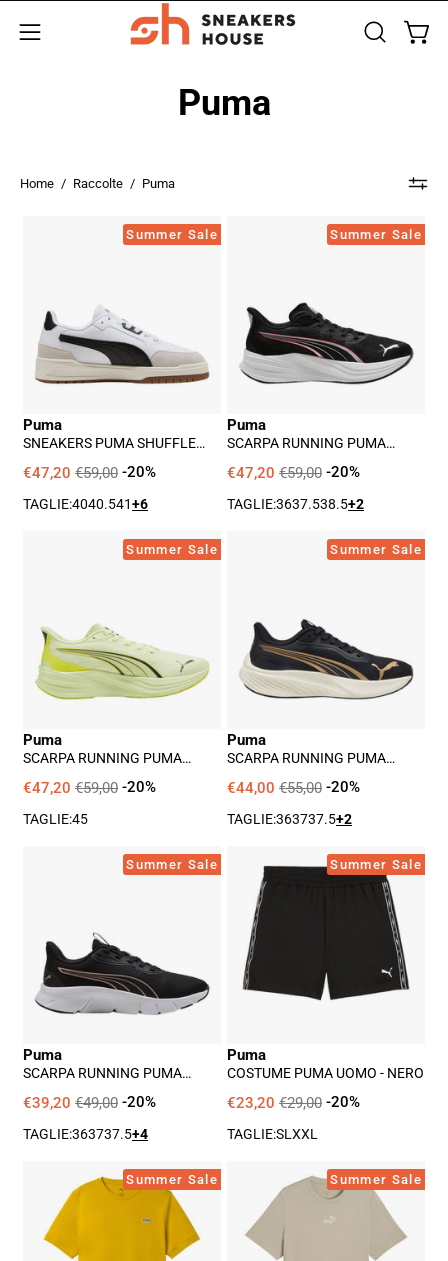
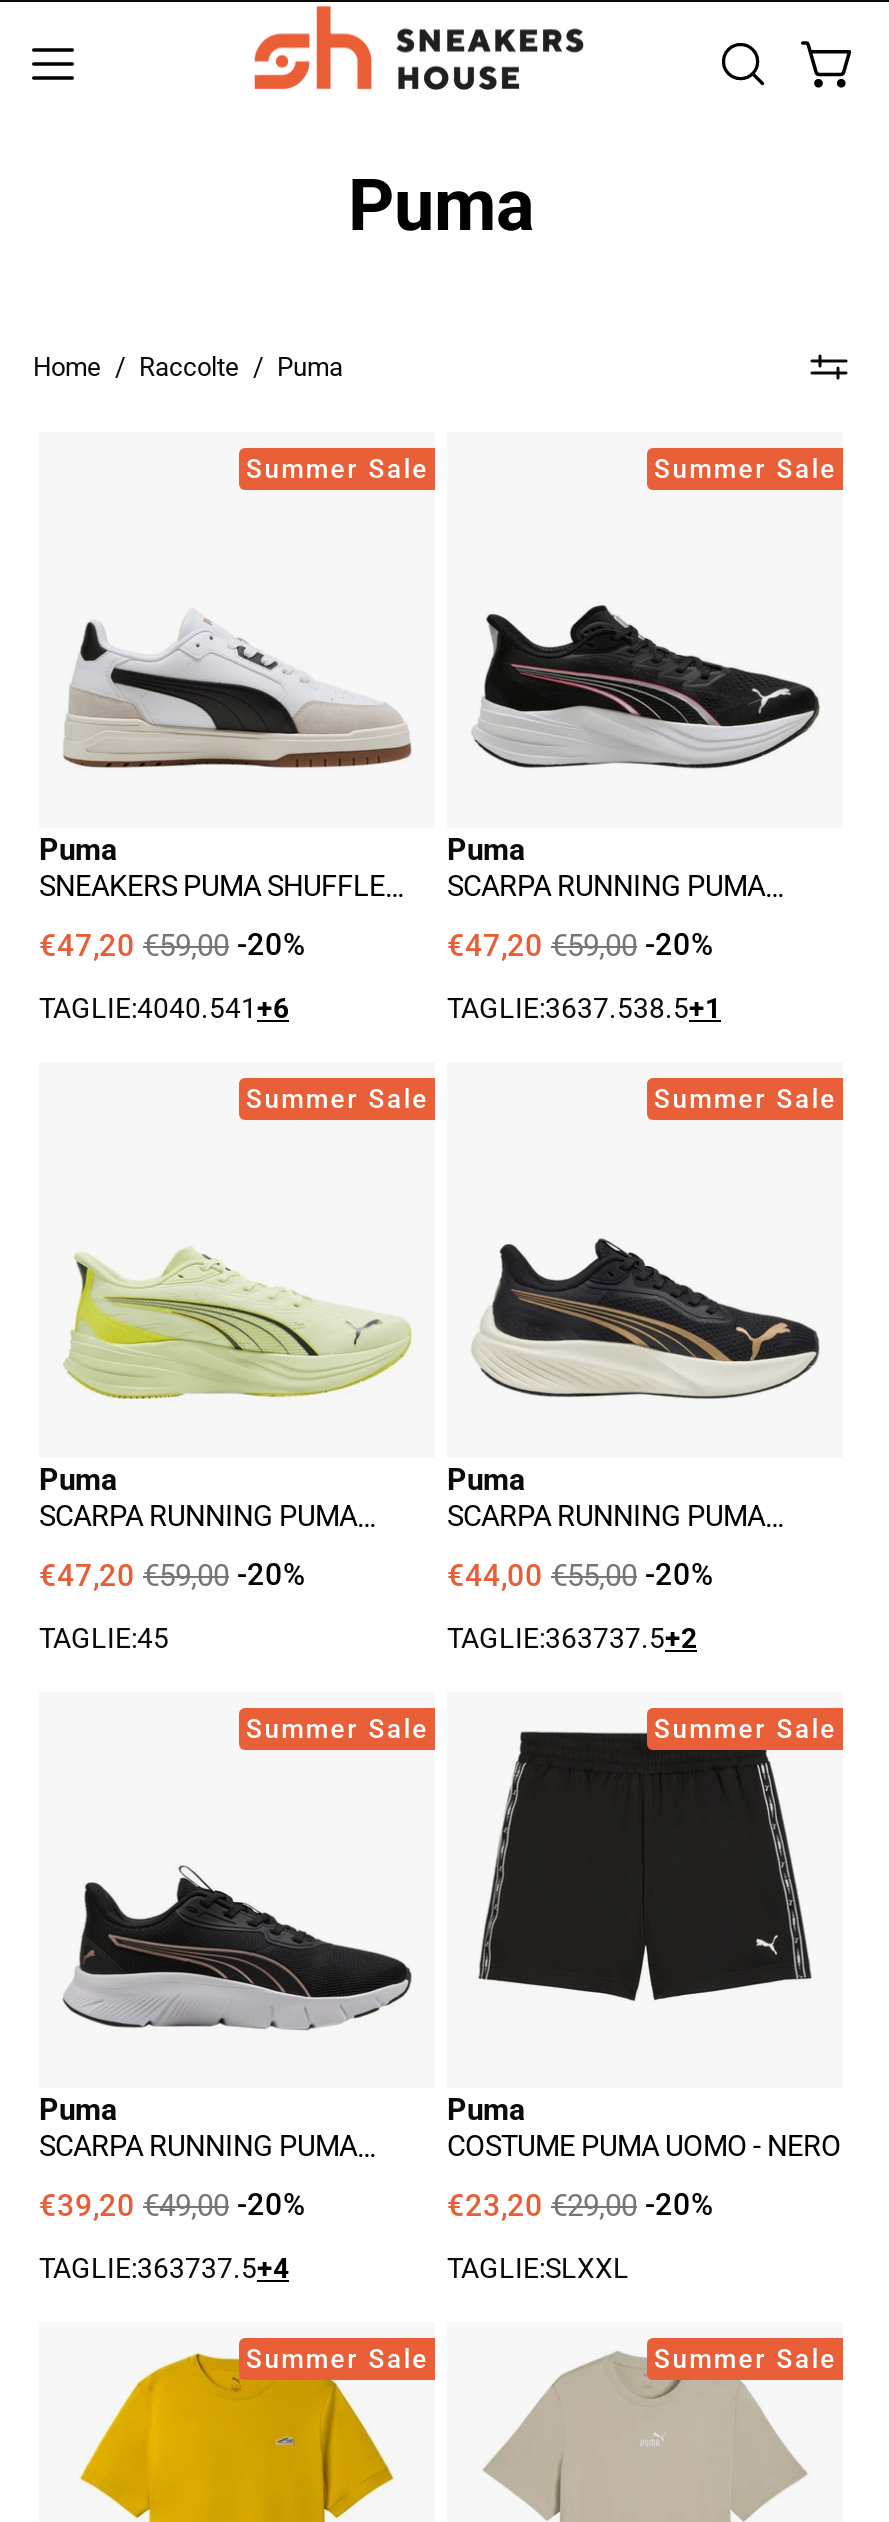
- TAGLIE:3637.538.5+2
+ TAGLIE:3637.538.5+1
